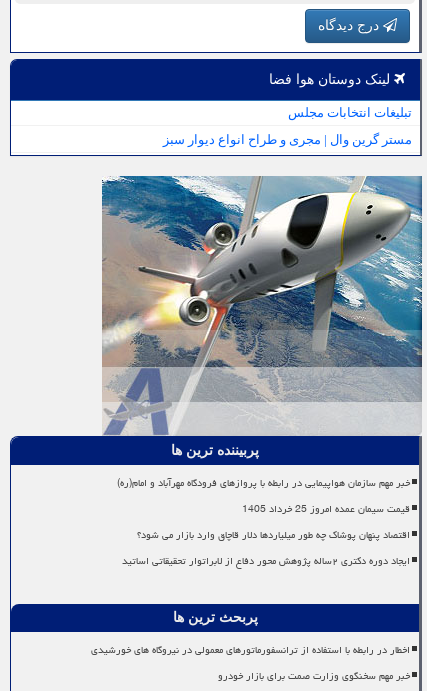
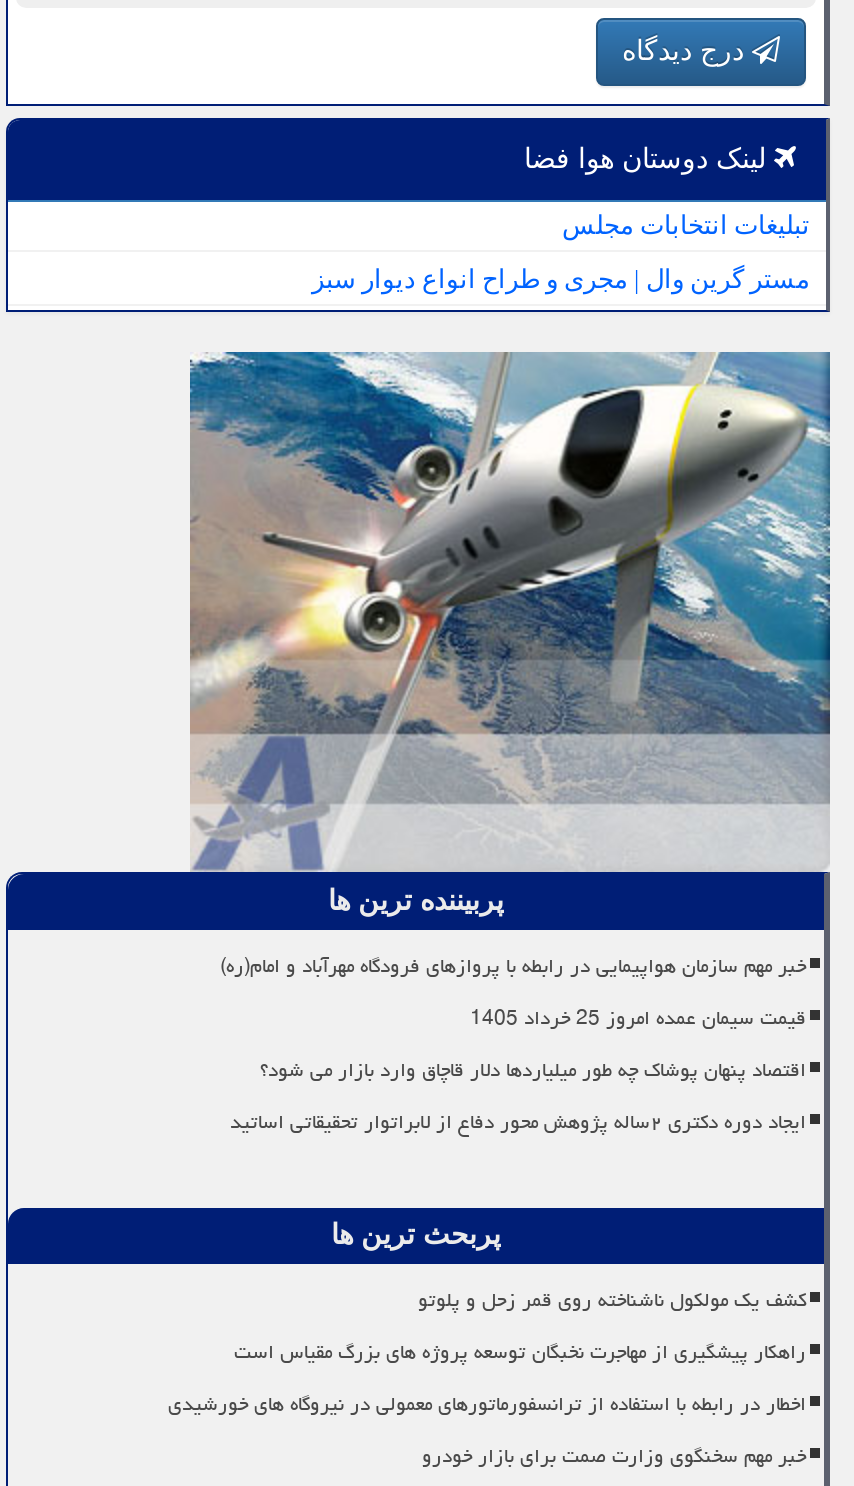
+ کشف یک مولکول ناشناخته روی قمر زحل و پلوتو
+ راهکار پیشگیری از مهاجرت نخبگان توسعه پروژه های بزرگ مقیاس است
